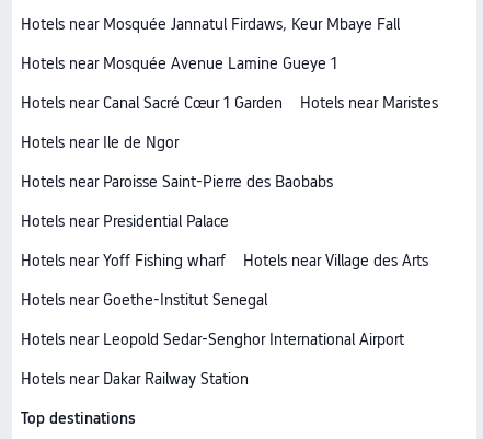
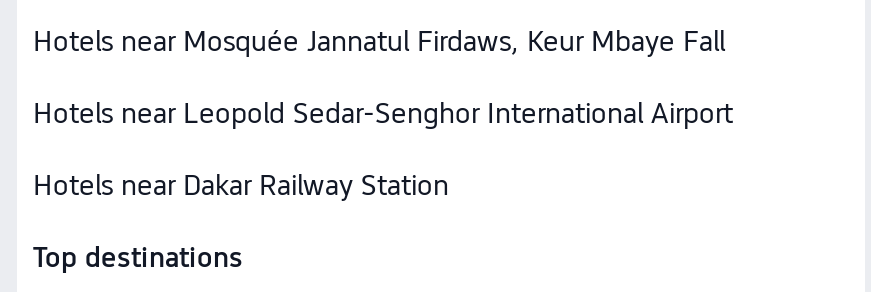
- Hotels near Mosquée Avenue Lamine Gueye 1
- Hotels near Canal Sacré Cœur 1 Garden
- Hotels near Maristes
- Hotels near Ile de Ngor
- Hotels near Paroisse Saint-Pierre des Baobabs
- Hotels near Presidential Palace
- Hotels near Yoff Fishing wharf
- Hotels near Village des Arts
- Hotels near Goethe-Institut Senegal
